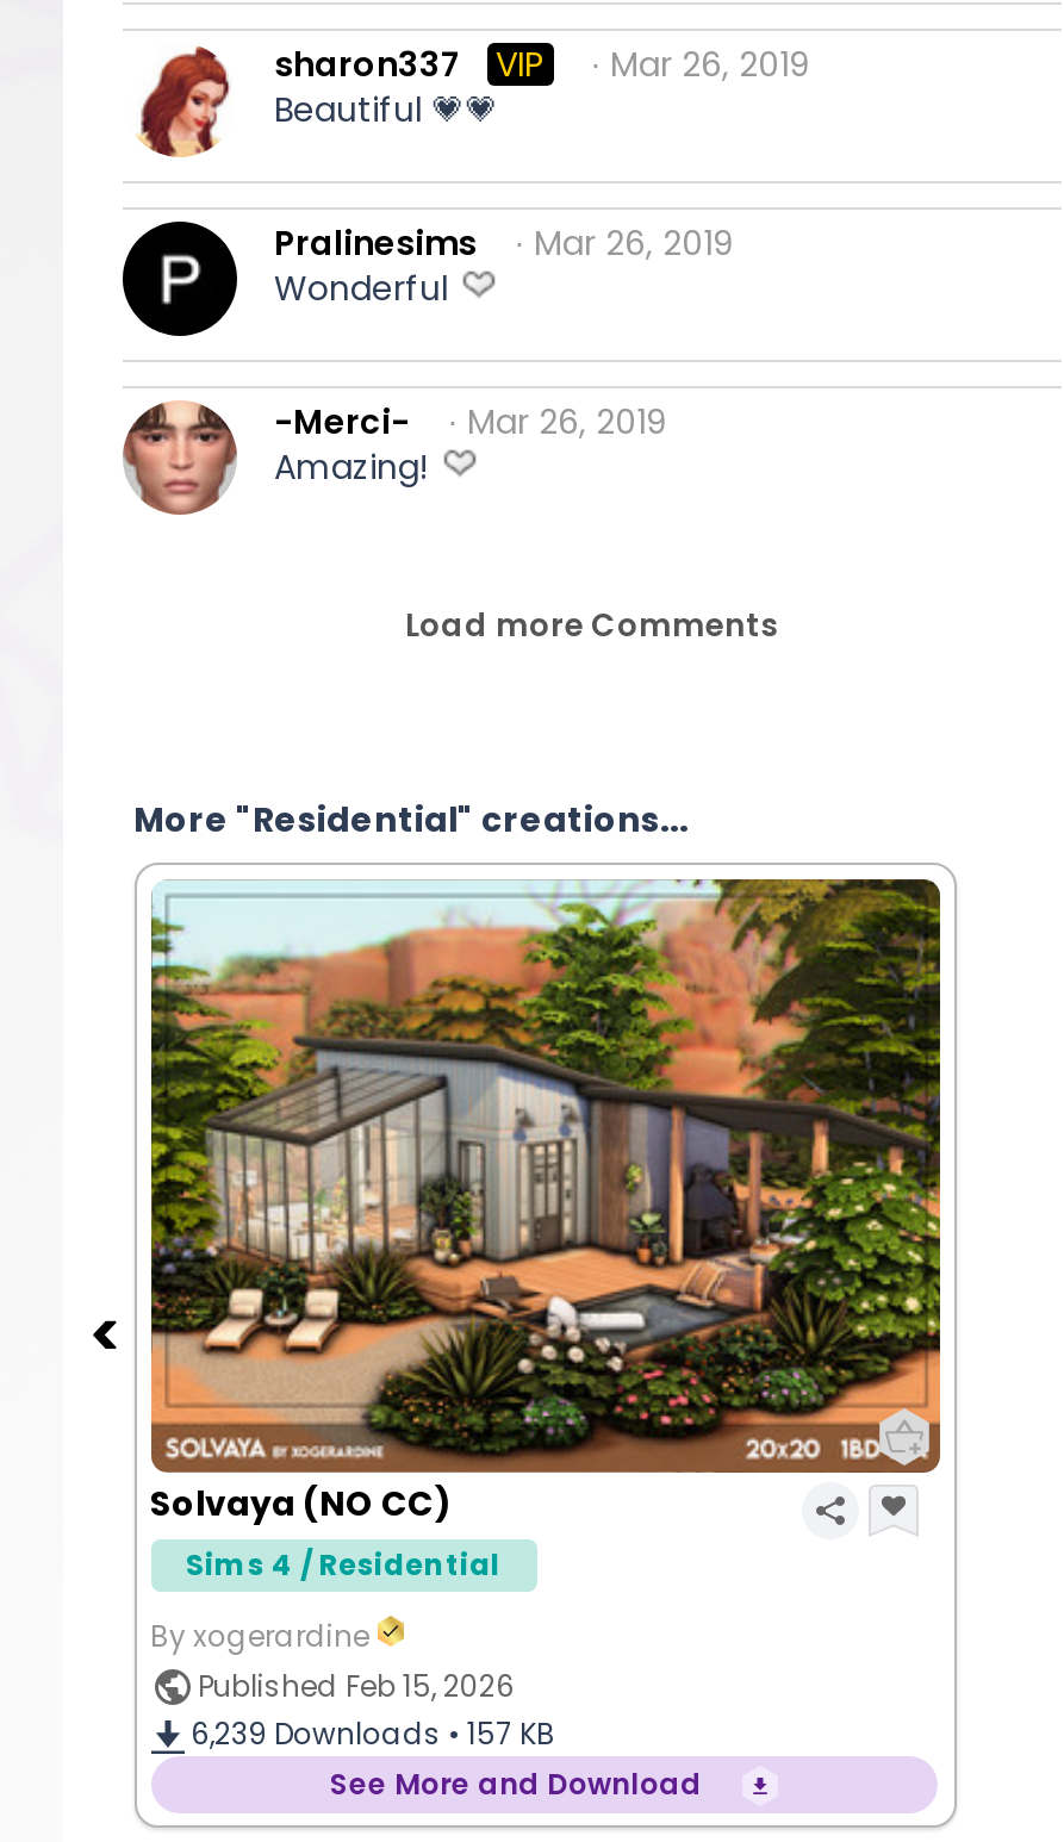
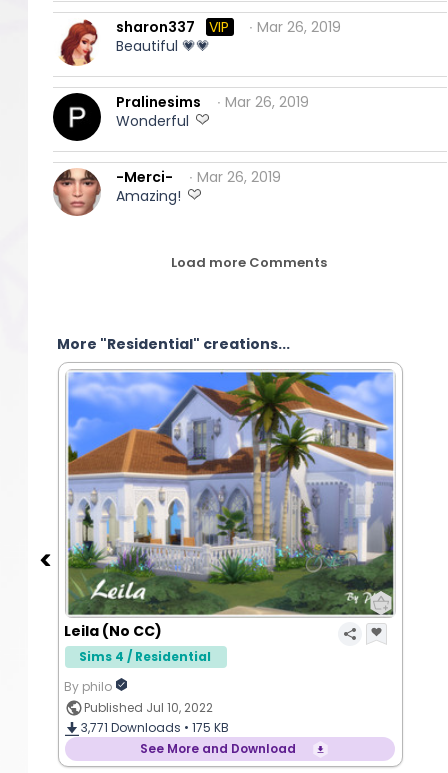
- [image]
- Solvaya (NO CC)
+ [image]
+ Leila (No CC)

- By xogerardine
+ By philo

- Published Feb 15, 2026
+ Published Jul 10, 2022

- 6,239 Downloads • 157 KB
+ 3,771 Downloads • 175 KB
